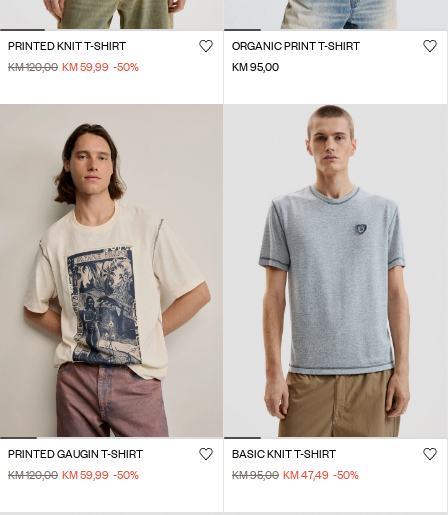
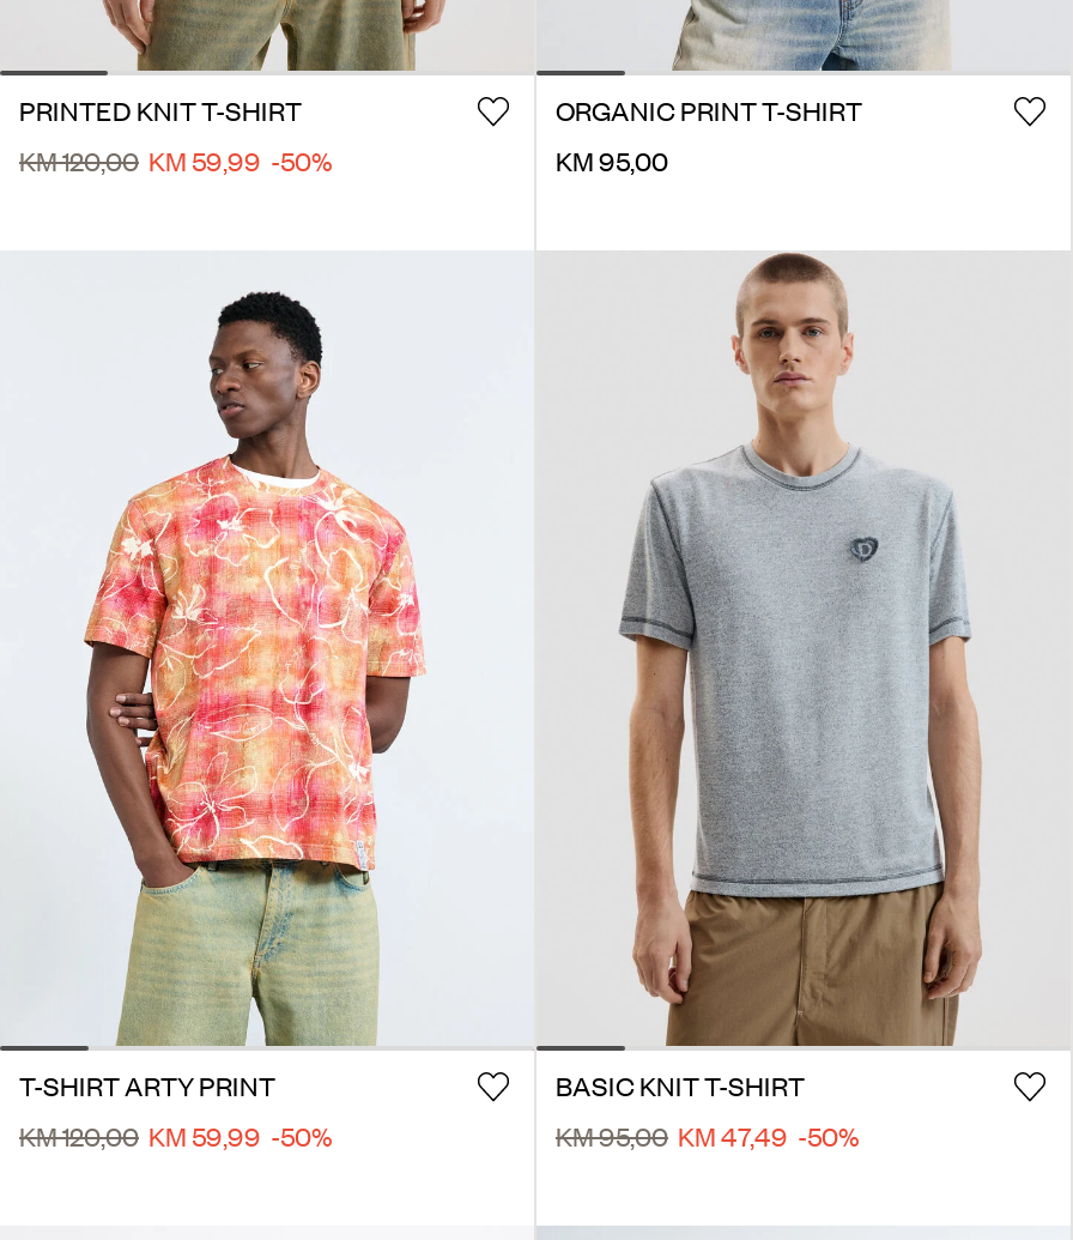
- [image]
- PRINTED GAUGIN T-SHIRT
+ [image]
+ T-SHIRT ARTY PRINT
